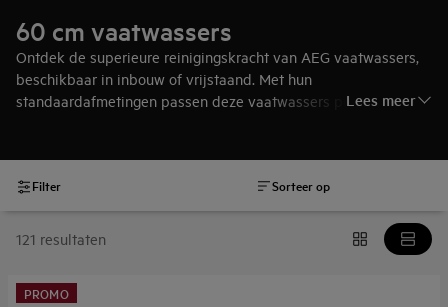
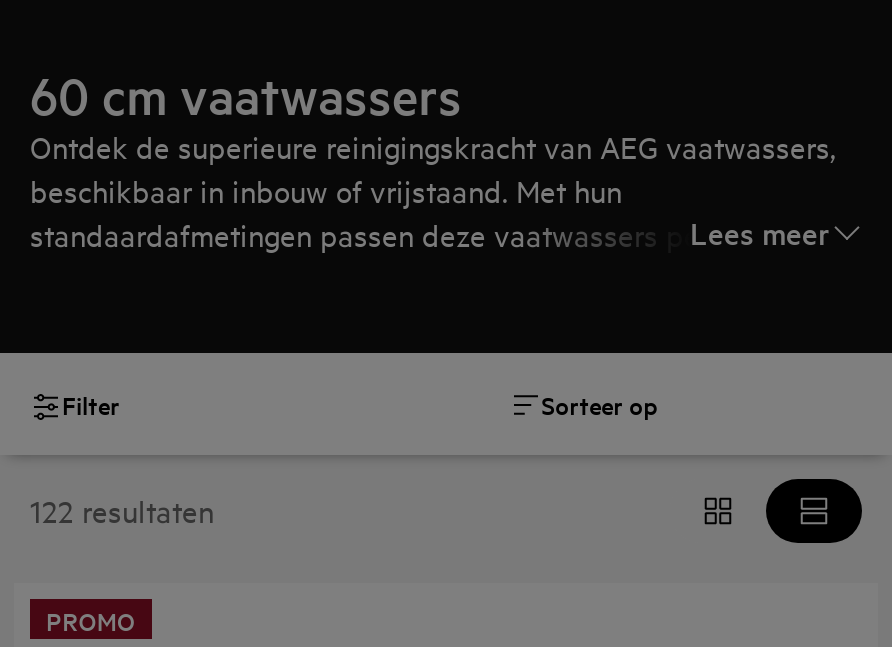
- 121 resultaten
+ 122 resultaten
